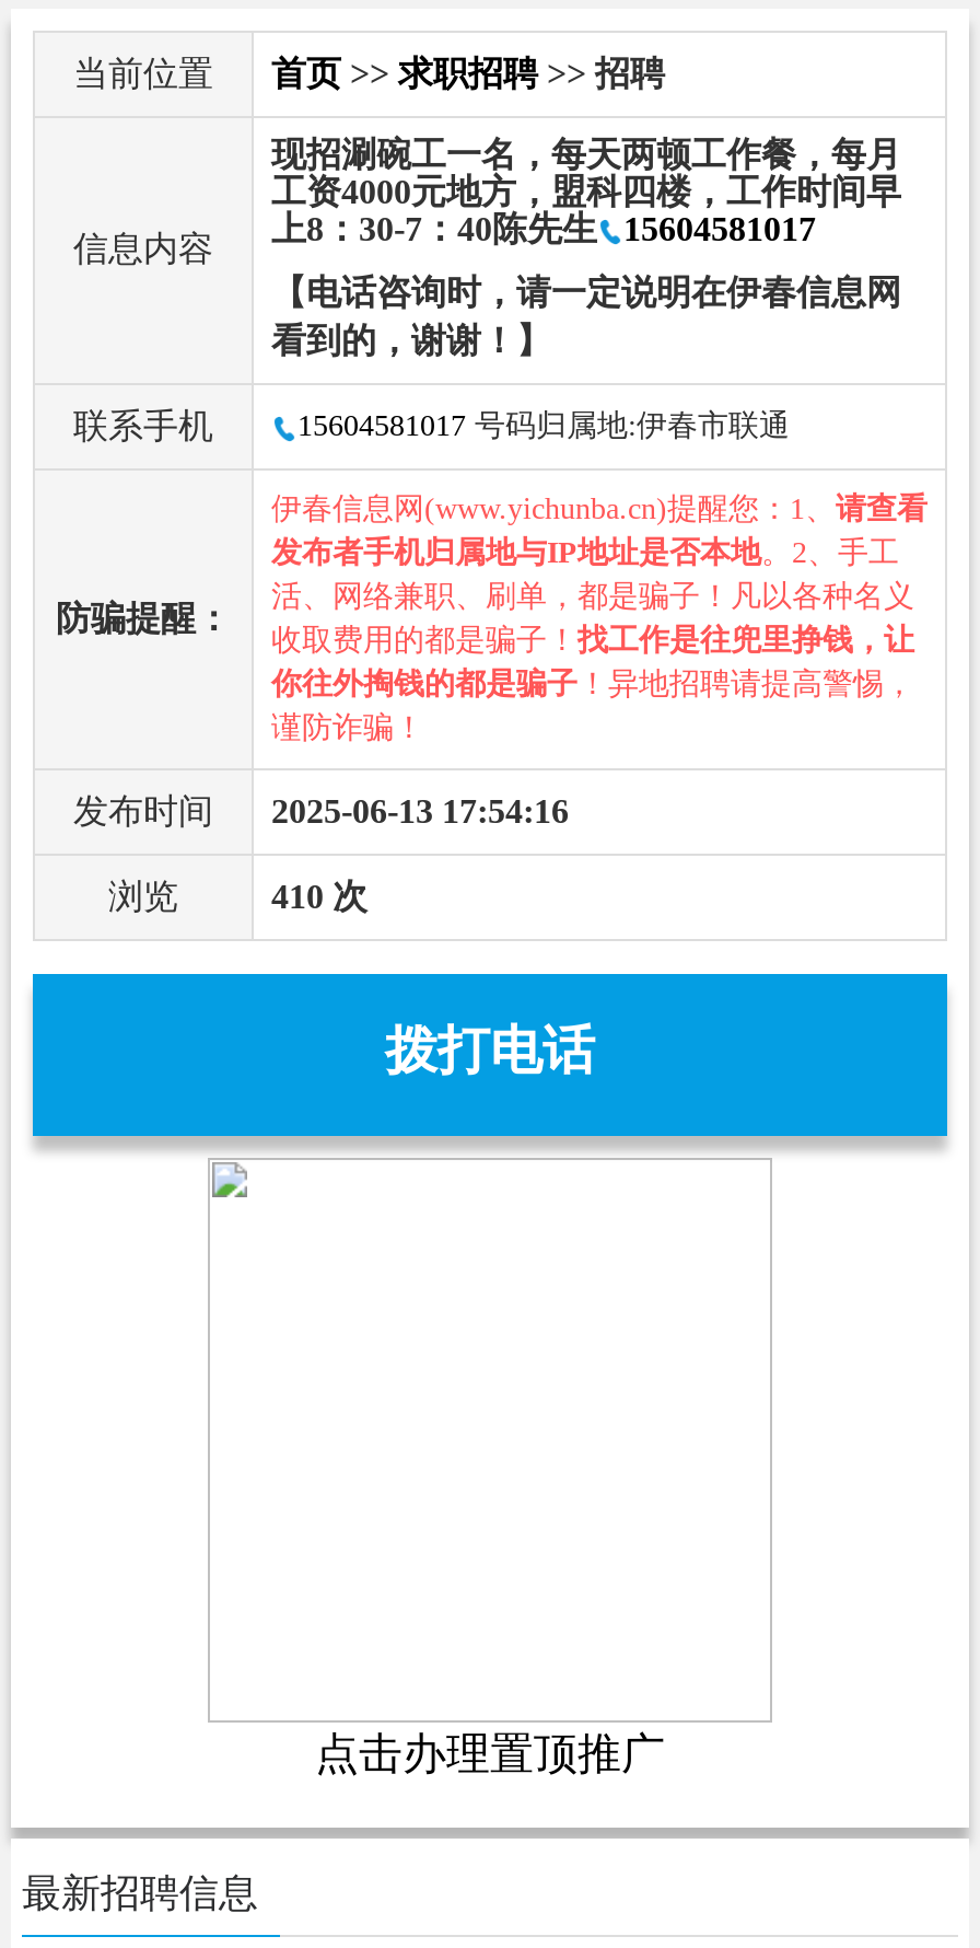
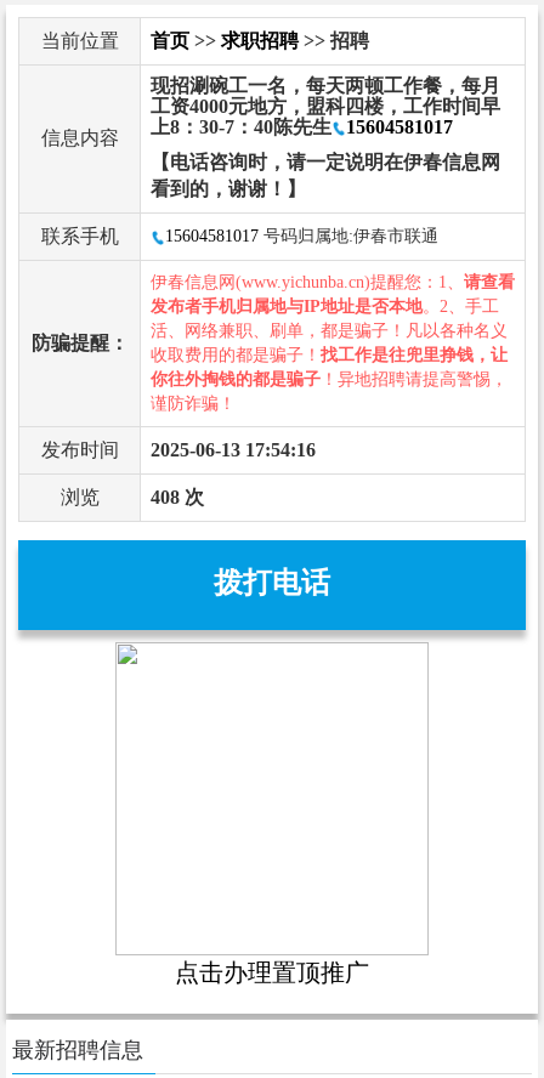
- 410 次
+ 408 次
